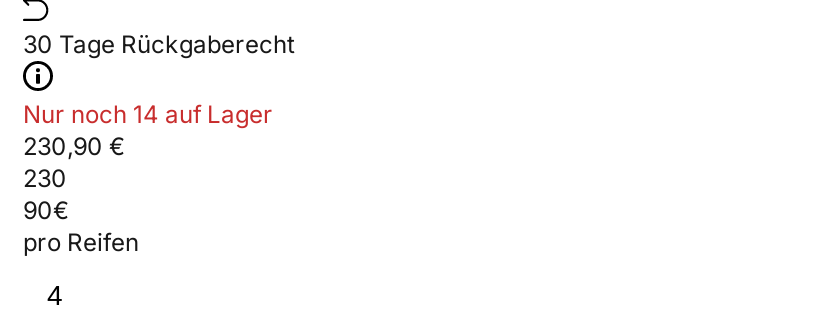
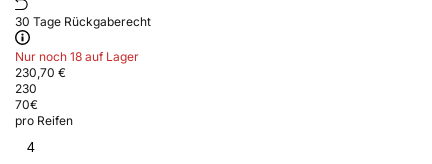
- Nur noch 14 auf Lager
+ Nur noch 18 auf Lager

- 230,90 €
+ 230,70 €

- 90€
+ 70€
